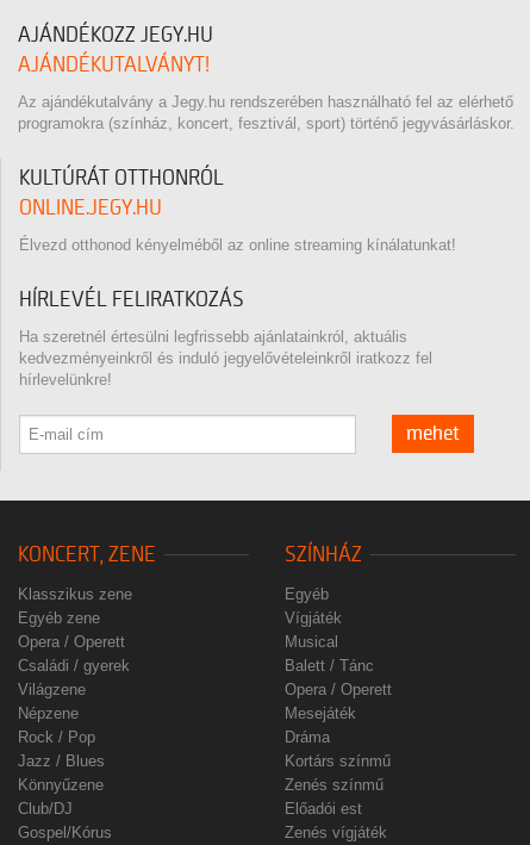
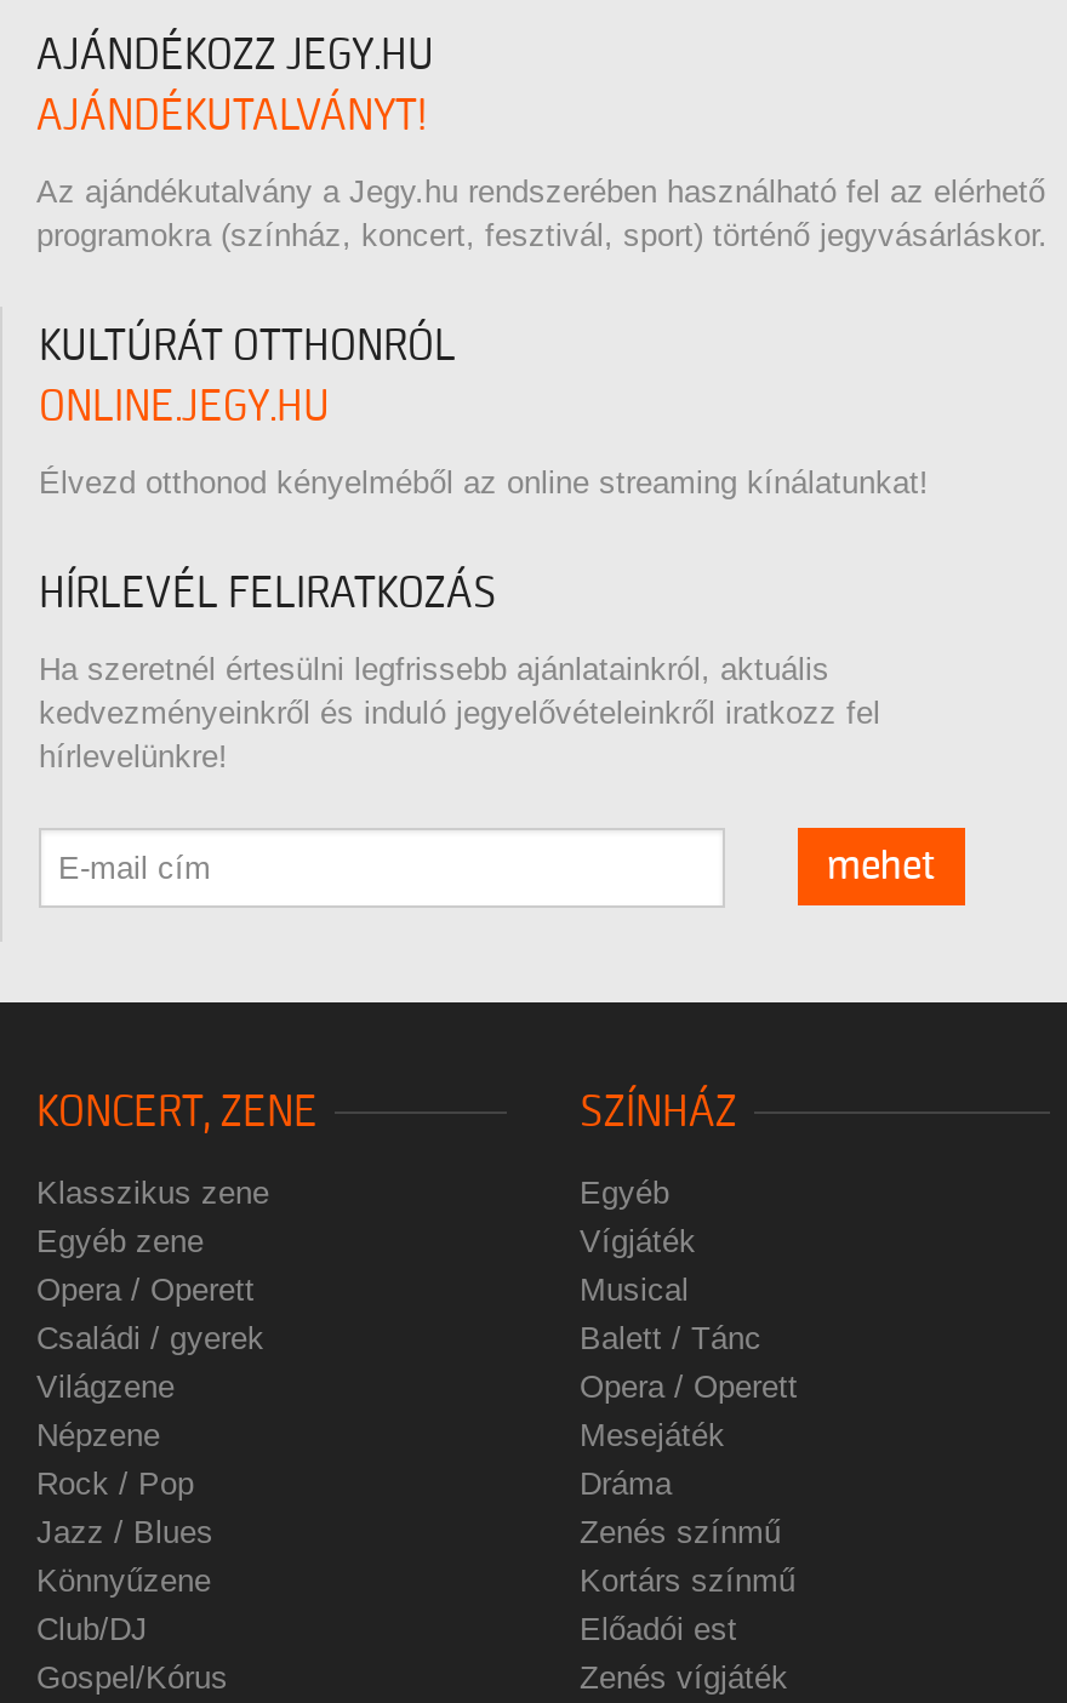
moved down: Kortárs színmű

moved up: Zenés színmű
